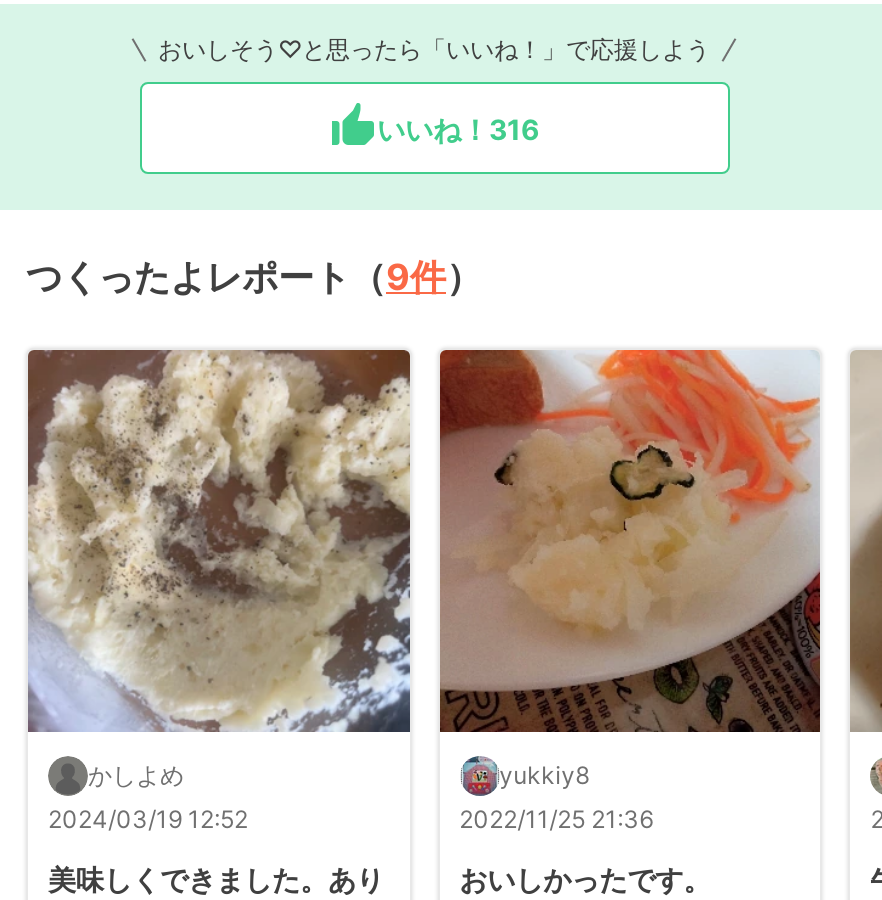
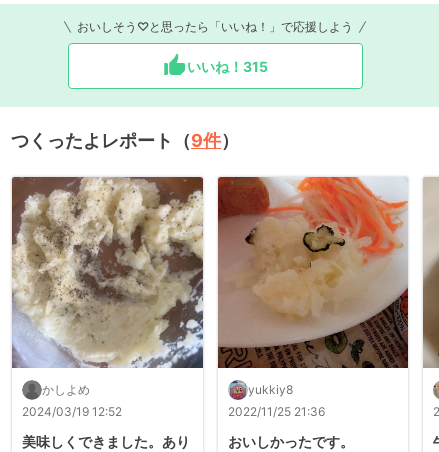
- いいね！316
+ いいね！315
